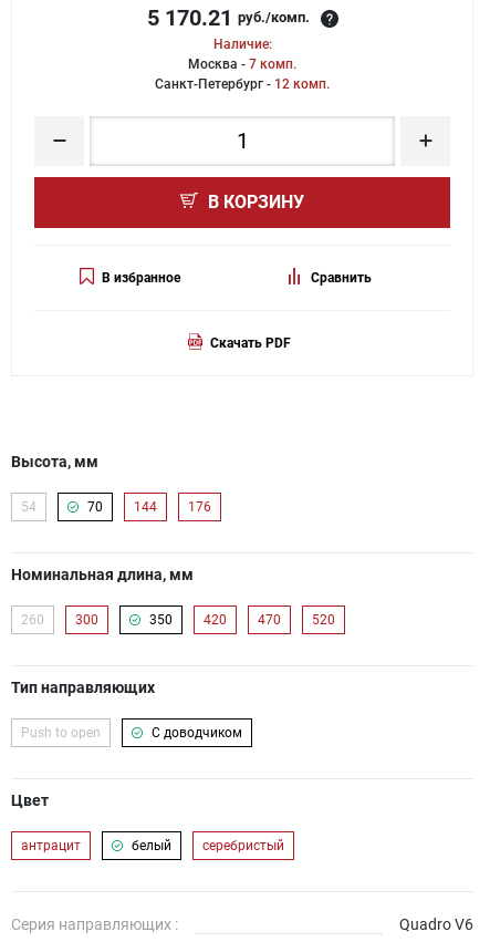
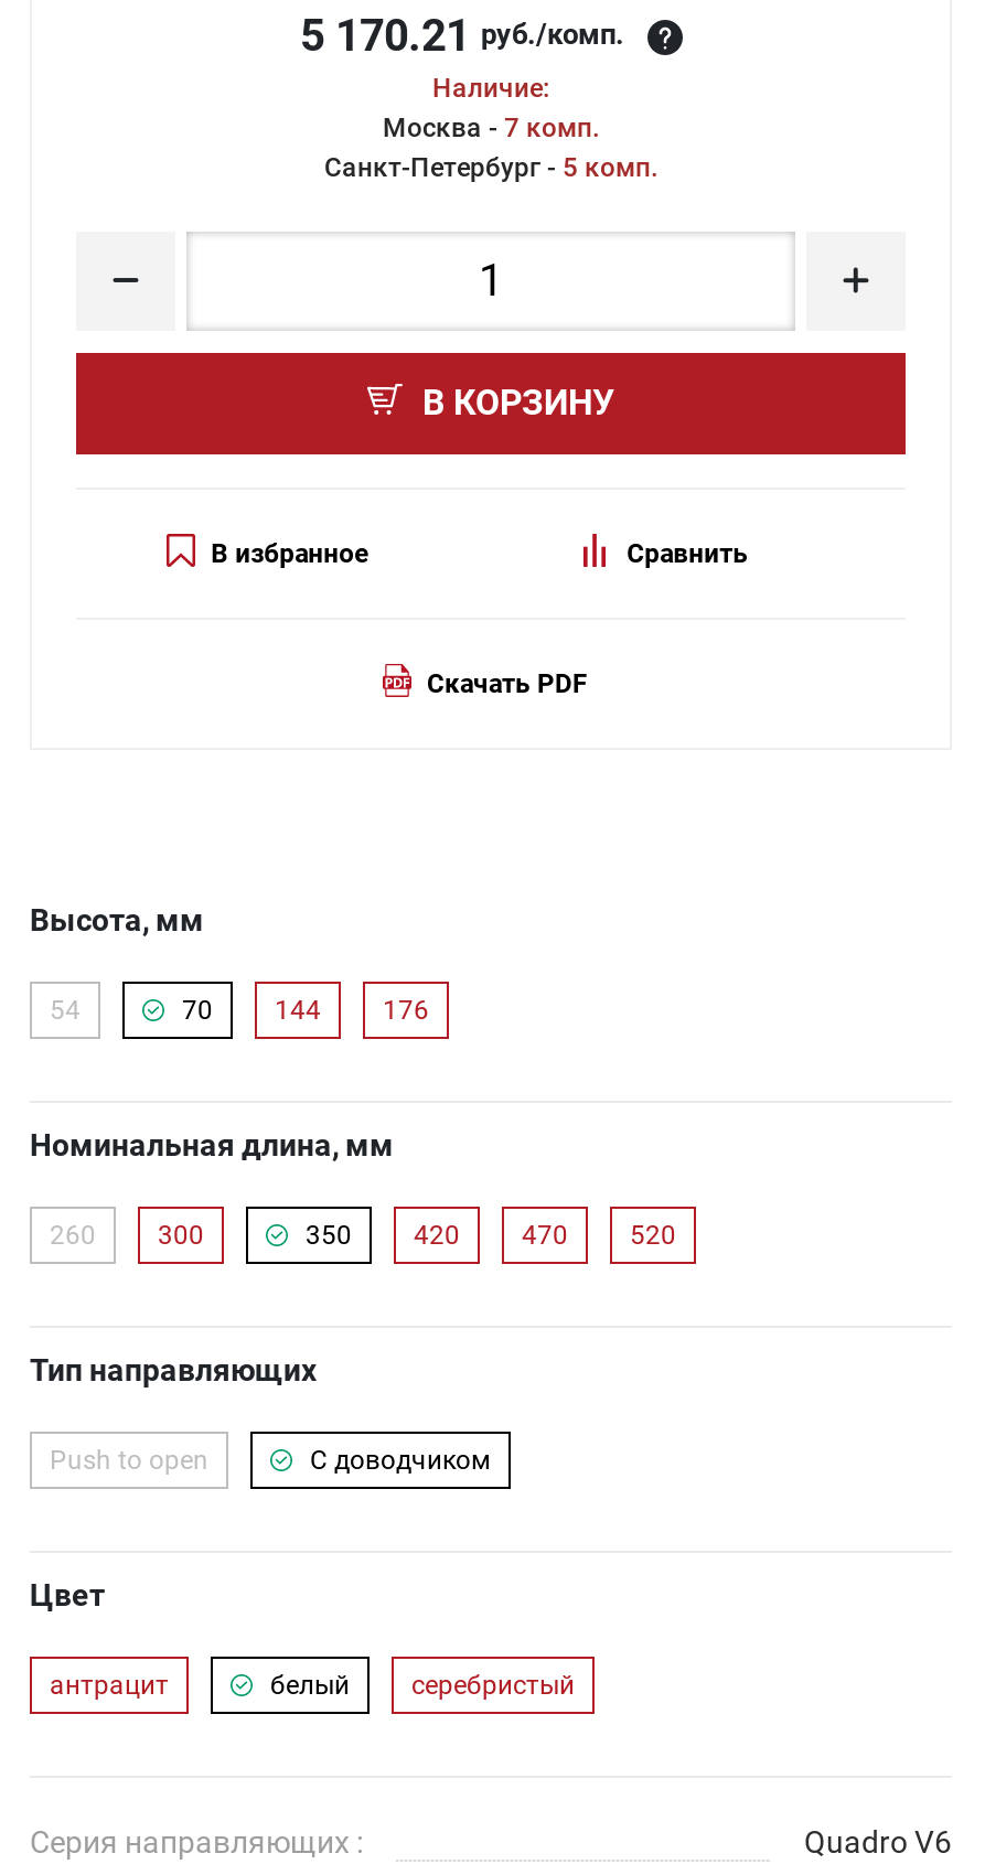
- Санкт-Петербург - 12 комп.
+ Санкт-Петербург - 5 комп.
